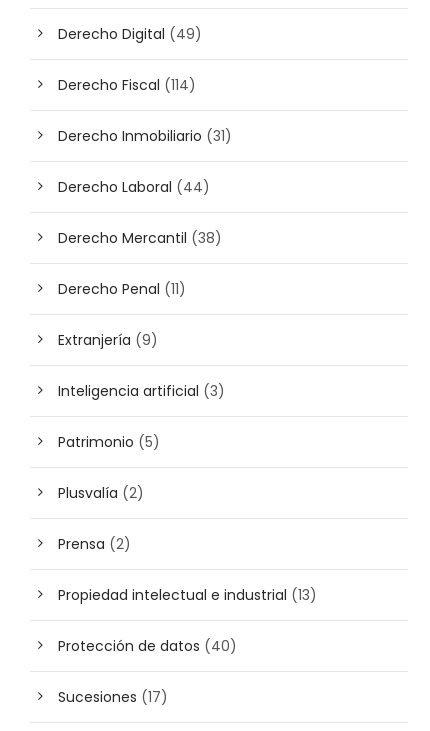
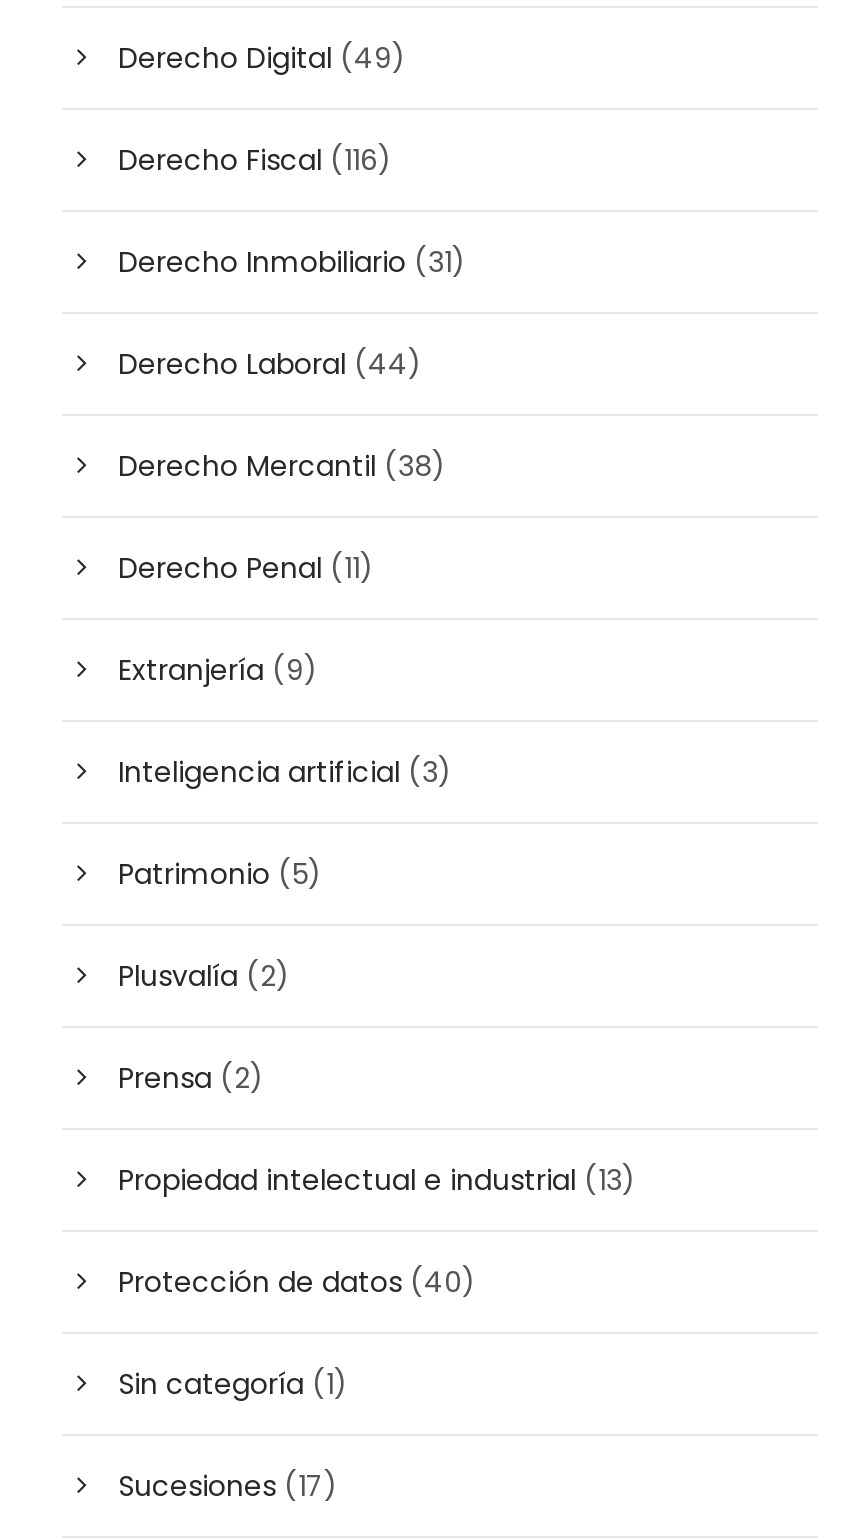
- Derecho Fiscal (114)
+ Derecho Fiscal (116)

+ Sin categoría (1)
